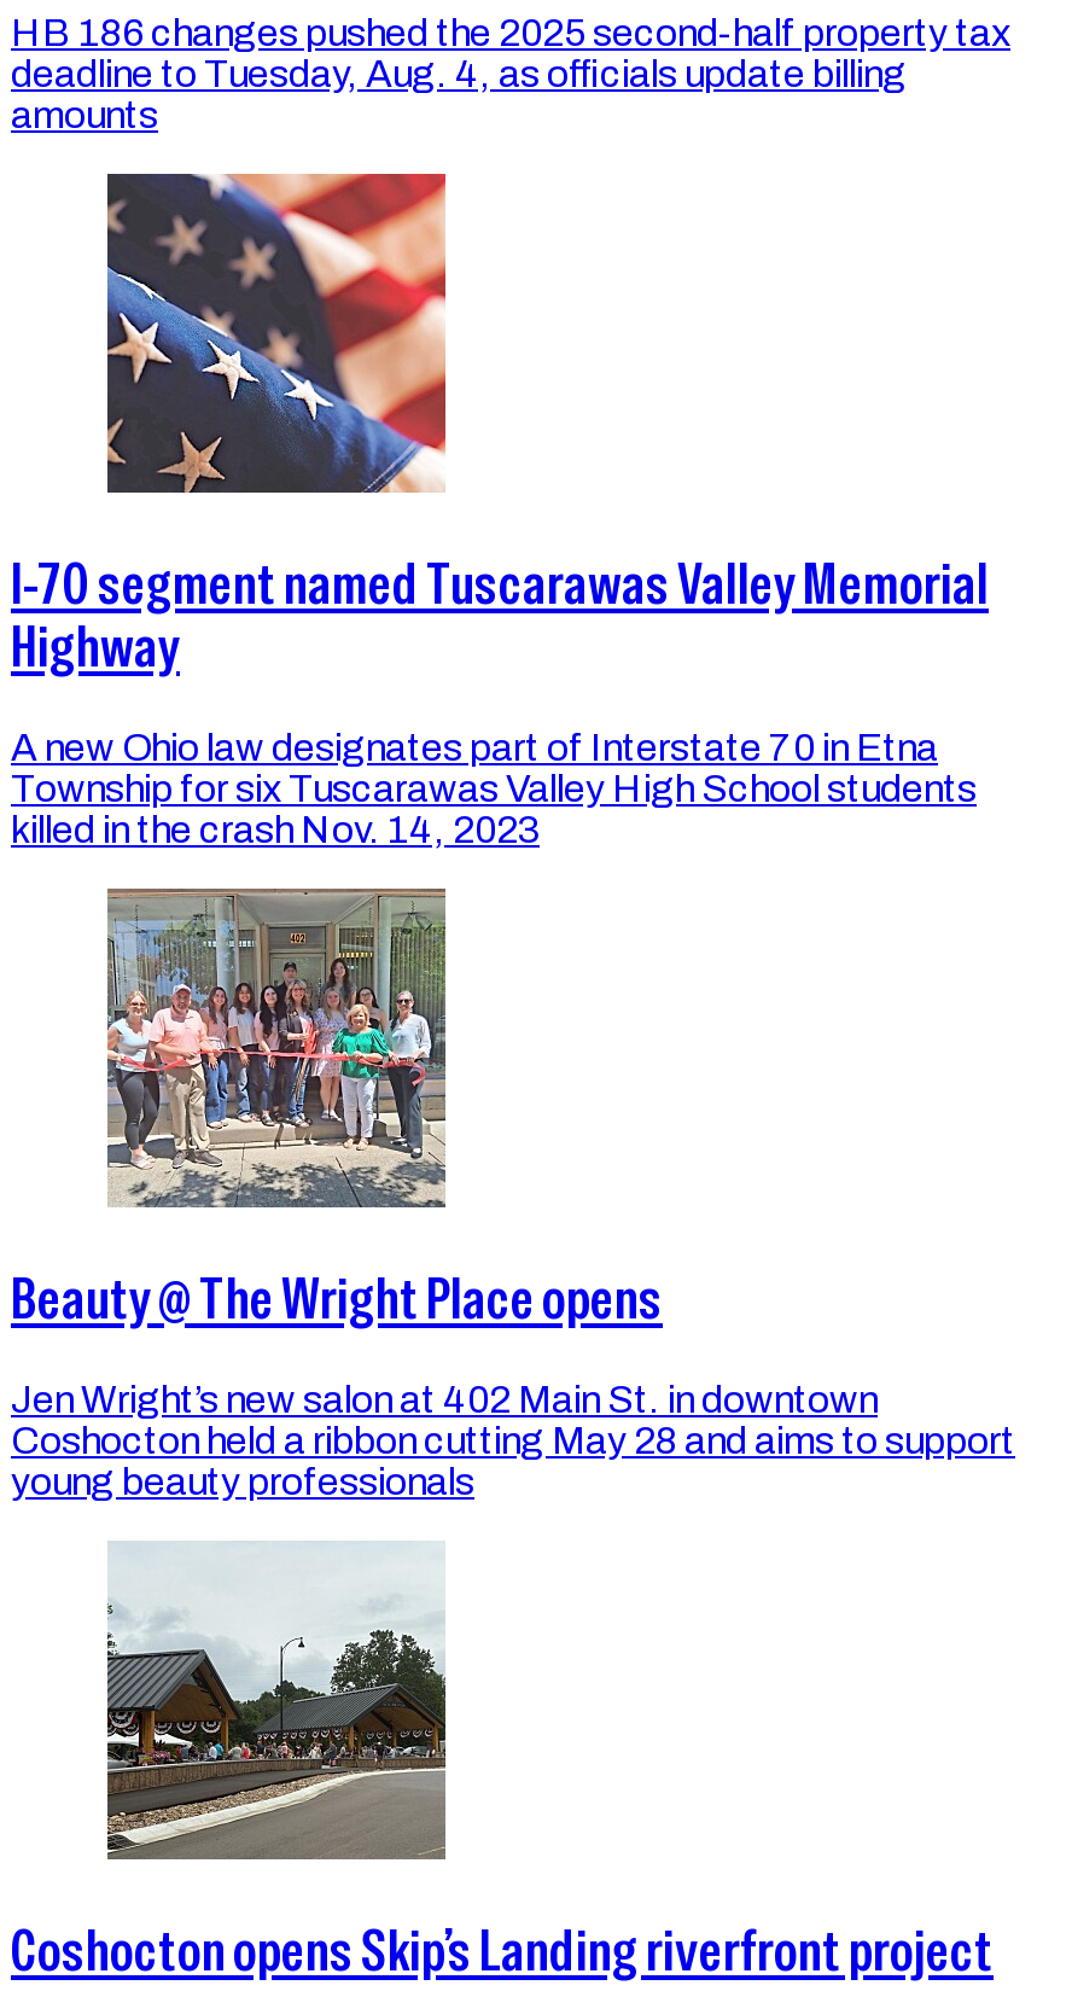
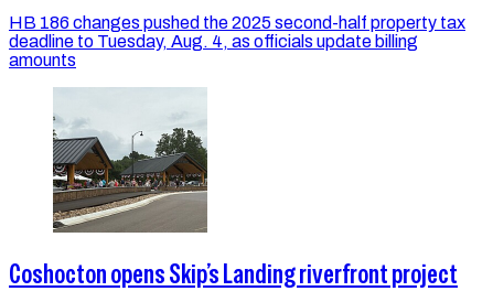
- [image]
- I-70 segment named Tuscarawas Valley Memorial
- Highway
- A new Ohio law designates part of Interstate 70 in Etna
- Township for six Tuscarawas Valley High School students
- killed in the crash Nov. 14, 2023

- [image]
- Beauty @ The Wright Place opens
- Jen Wright’s new salon at 402 Main St. in downtown
- Coshocton held a ribbon cutting May 28 and aims to support
- young beauty professionals
